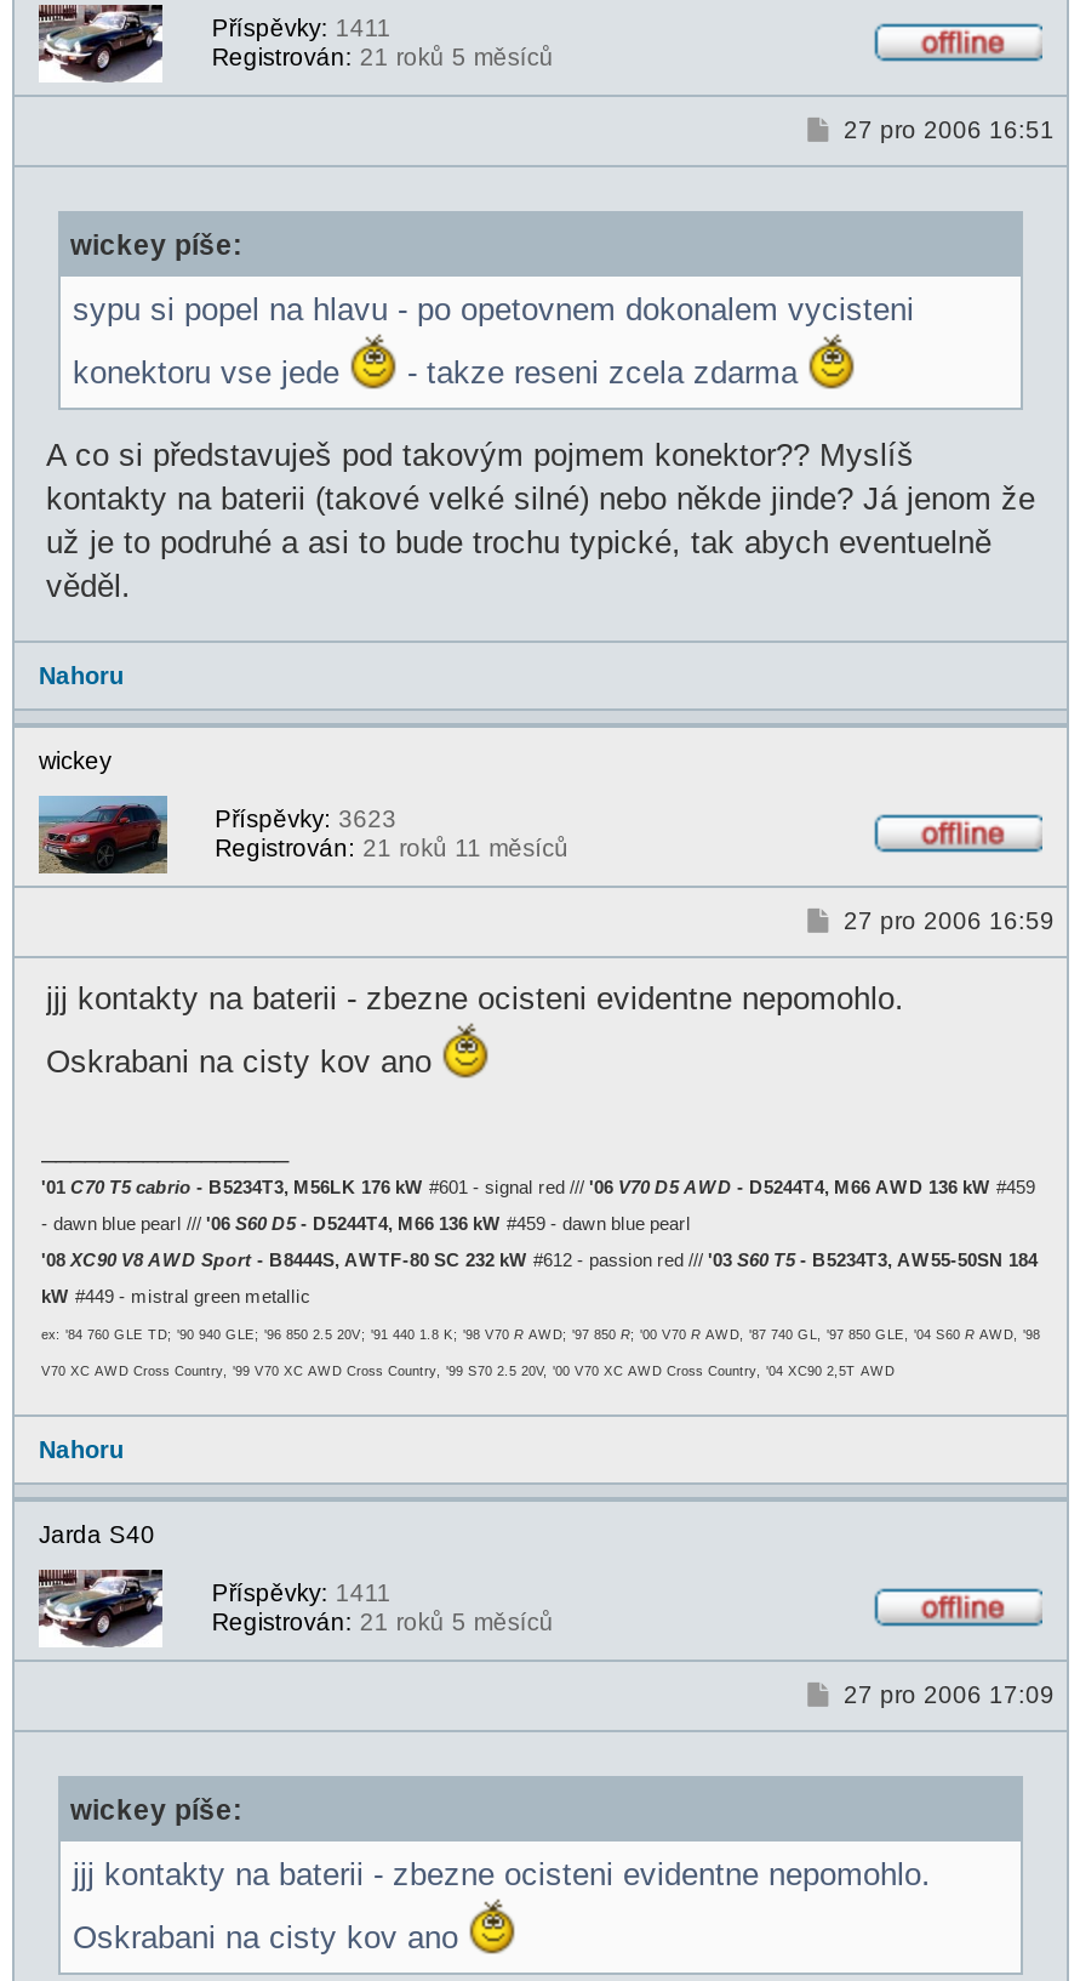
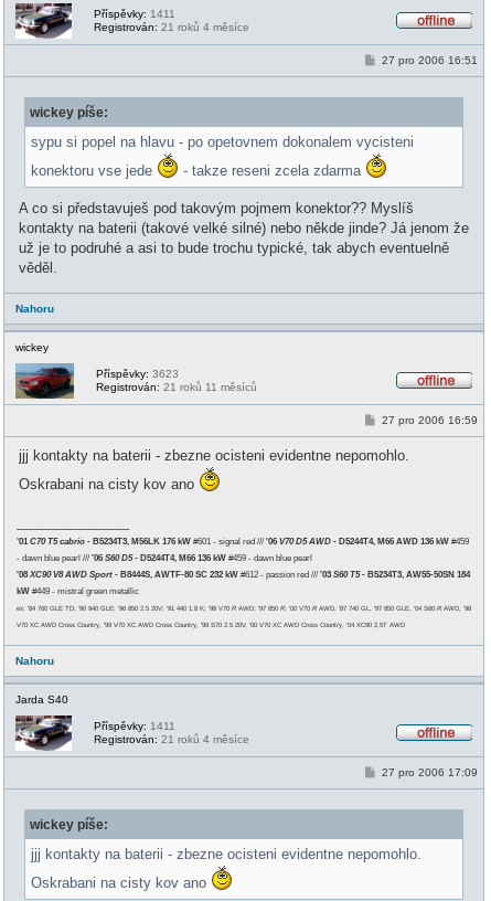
- Registrován: 21 roků 5 měsíců
+ Registrován: 21 roků 4 měsíce

- Registrován: 21 roků 5 měsíců
+ Registrován: 21 roků 4 měsíce
